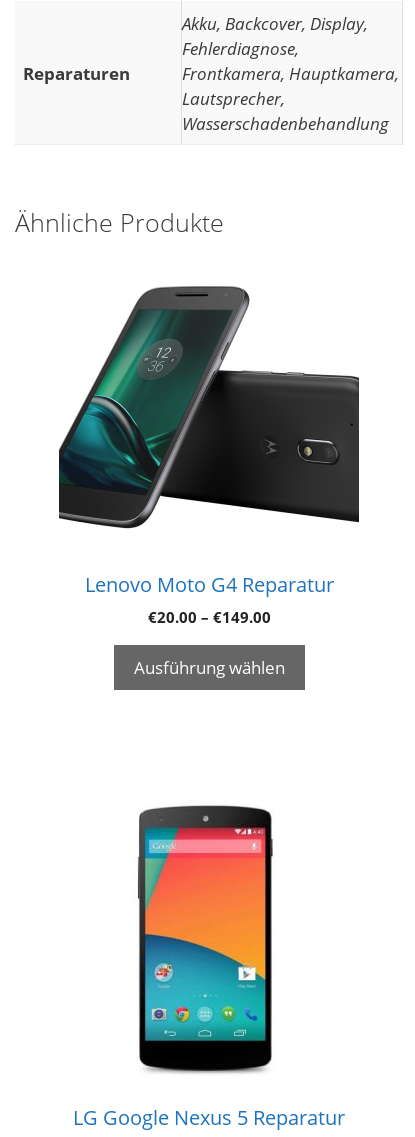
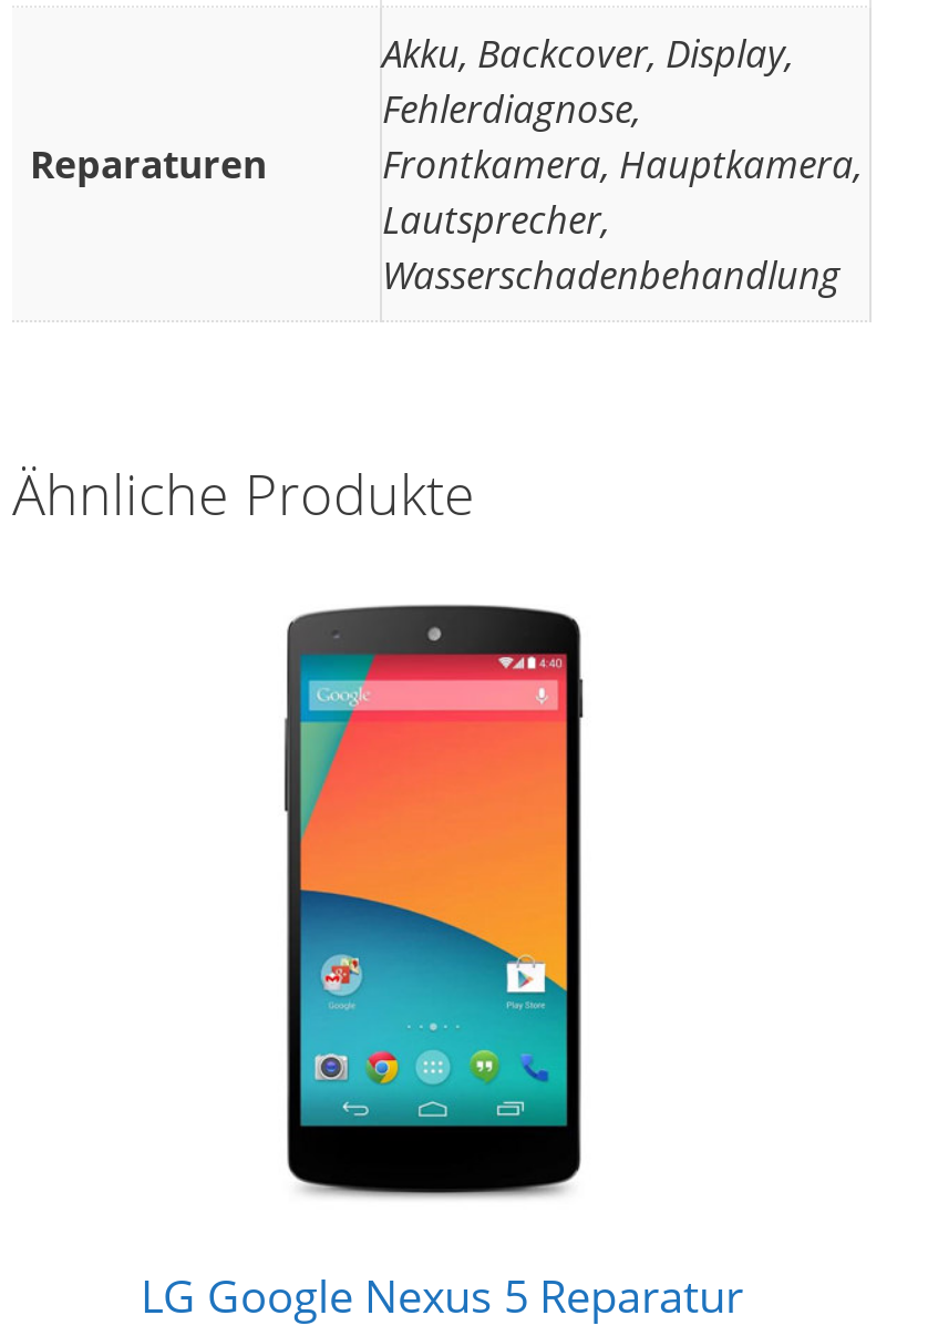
- [image]

- Lenovo Moto G4 Reparatur
- €20.00 – €149.00
- Ausführung wählen
